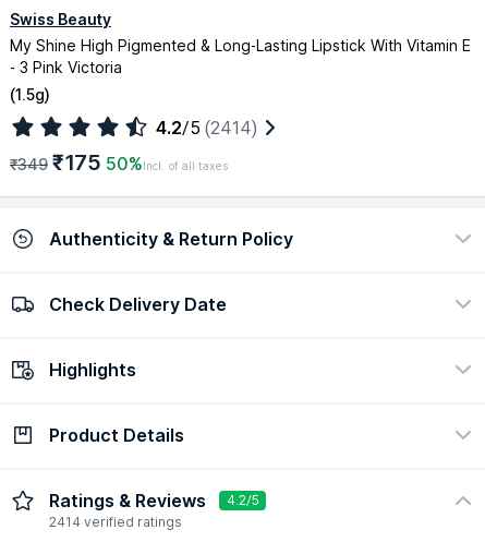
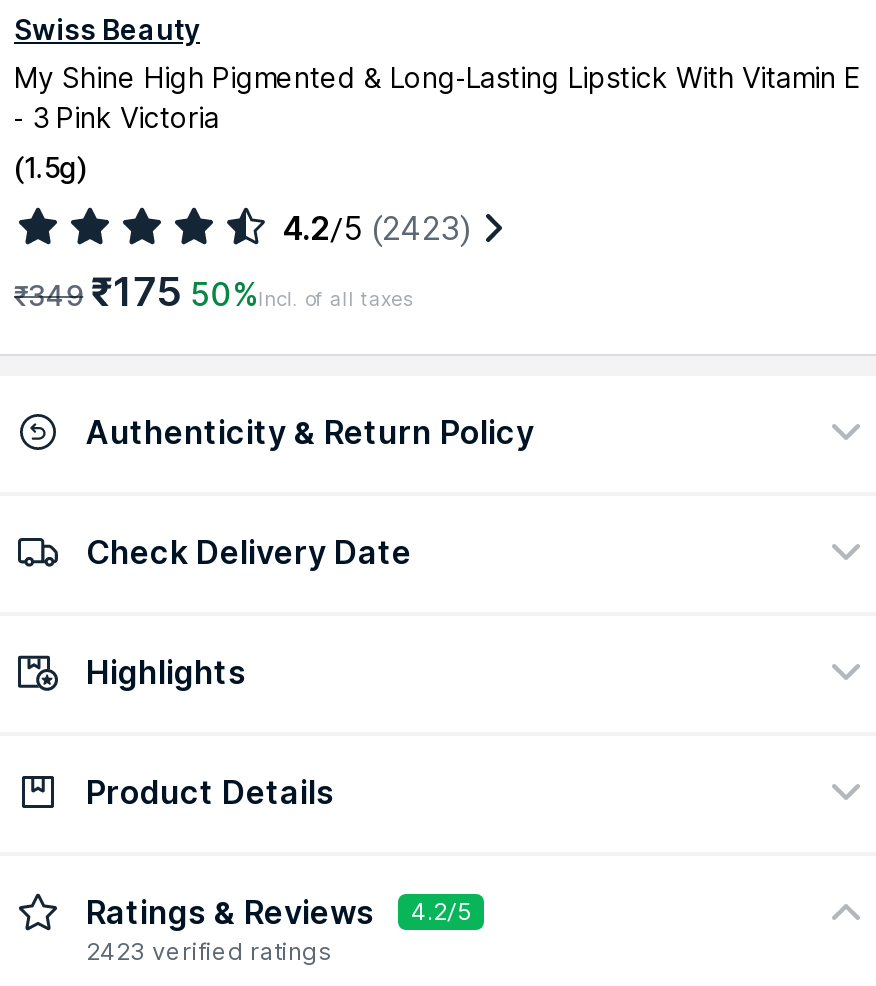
- 4.2/5 (2414)
+ 4.2/5 (2423)

- 2414 verified ratings
+ 2423 verified ratings
